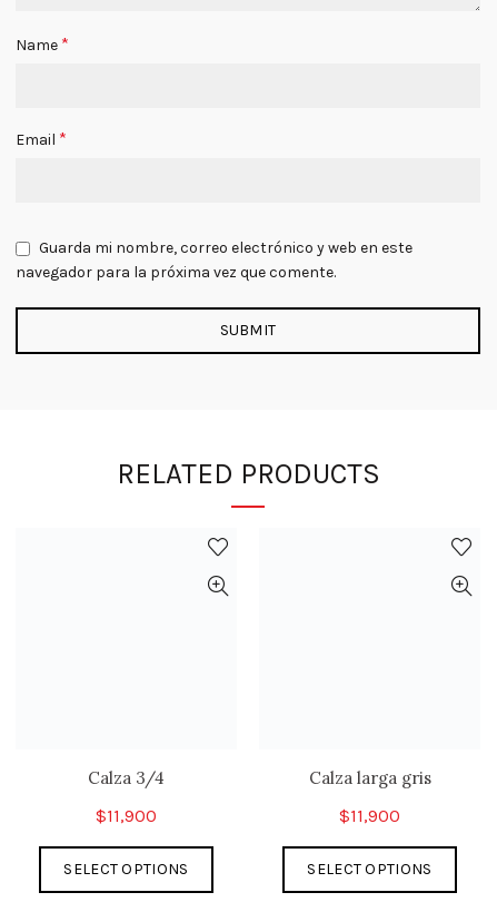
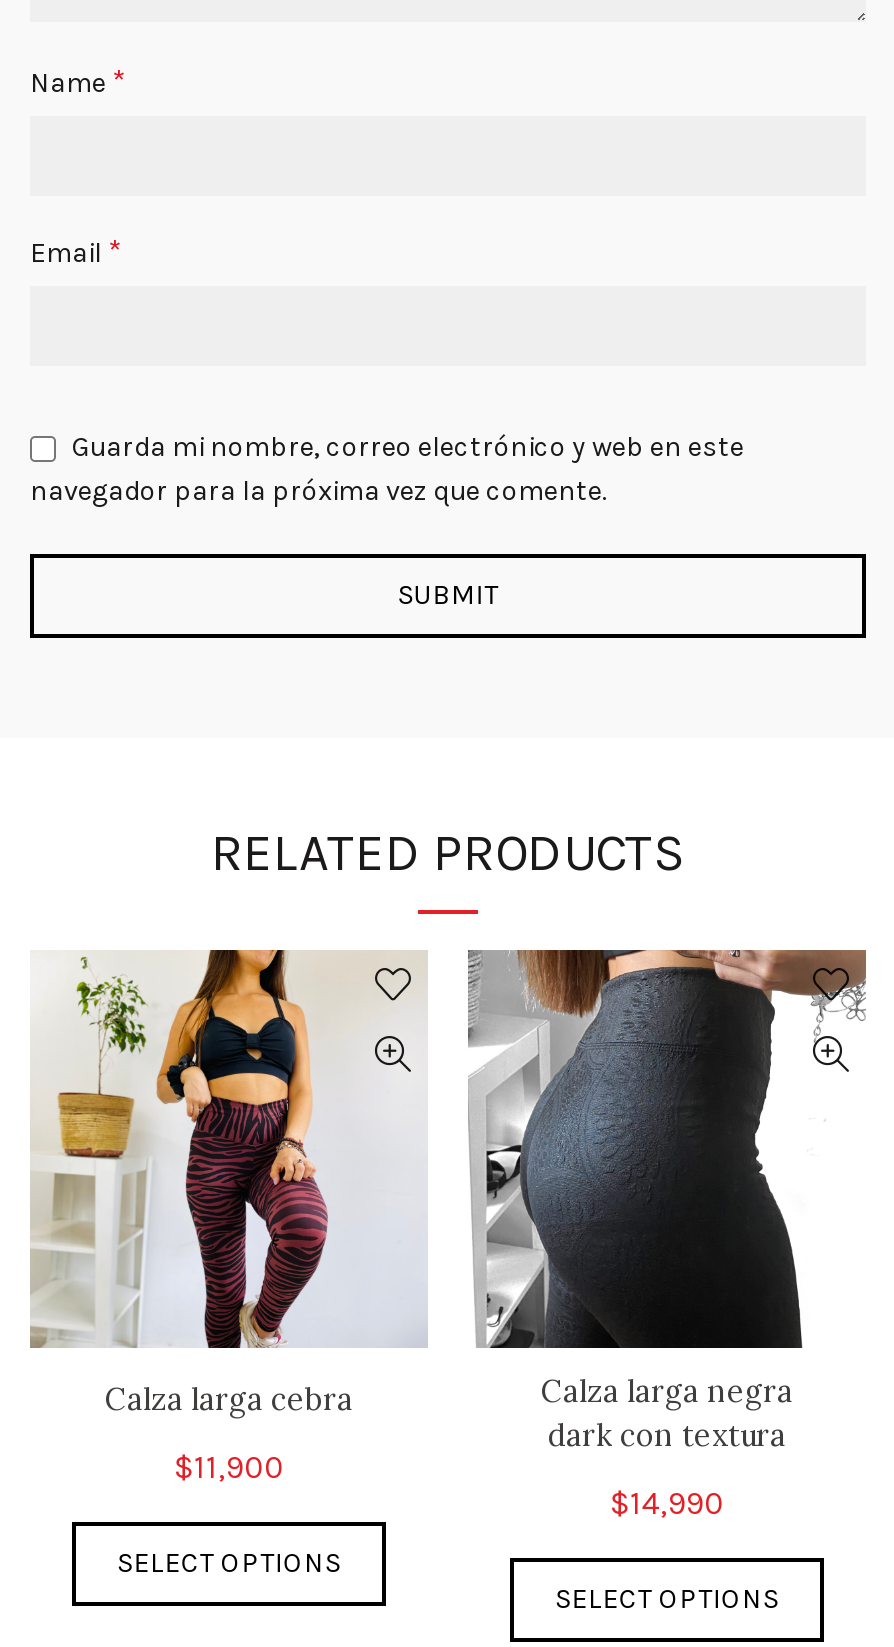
+ [image]

+ [image]

- Calza 3/4
+ Calza larga cebra

- Calza larga gris
+ Calza larga negra
+ dark con textura

- $11,900
+ $14,990
